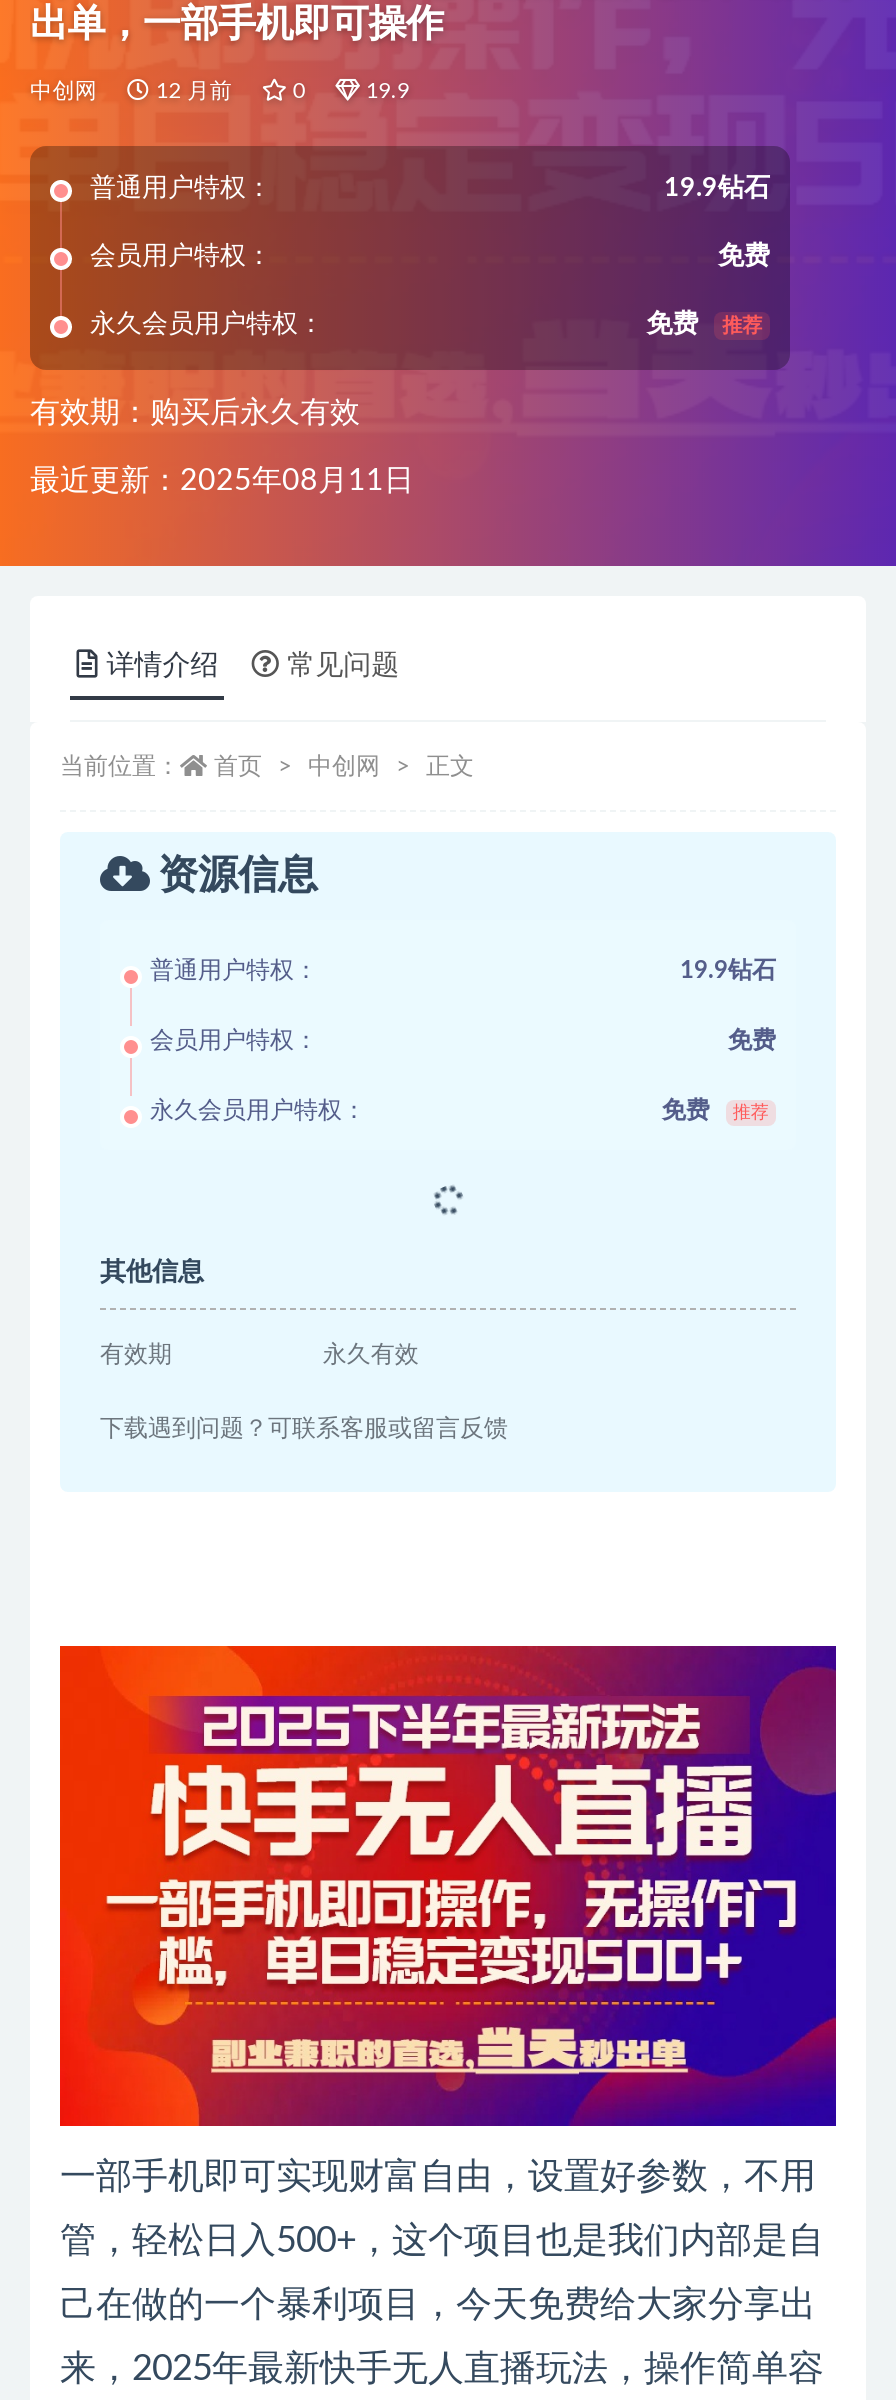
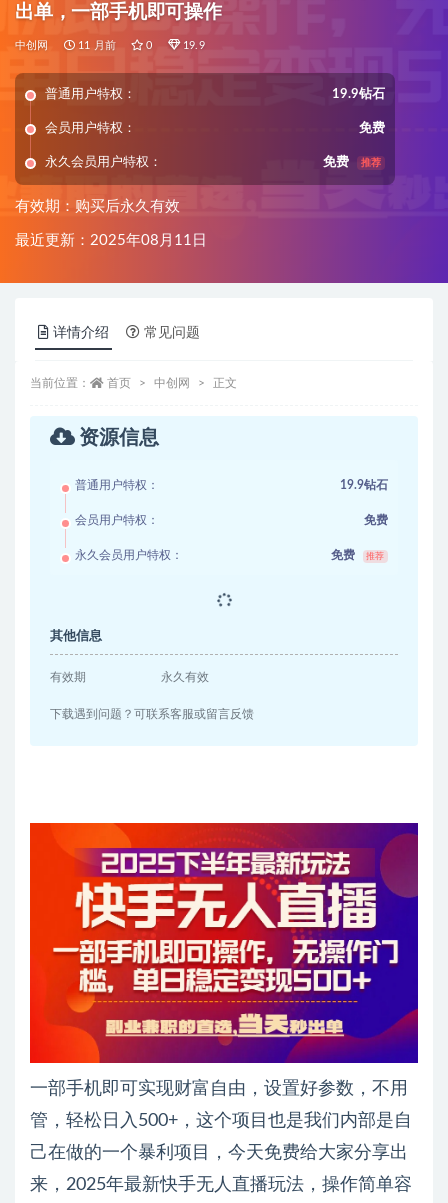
- 12 月前
+ 11 月前
